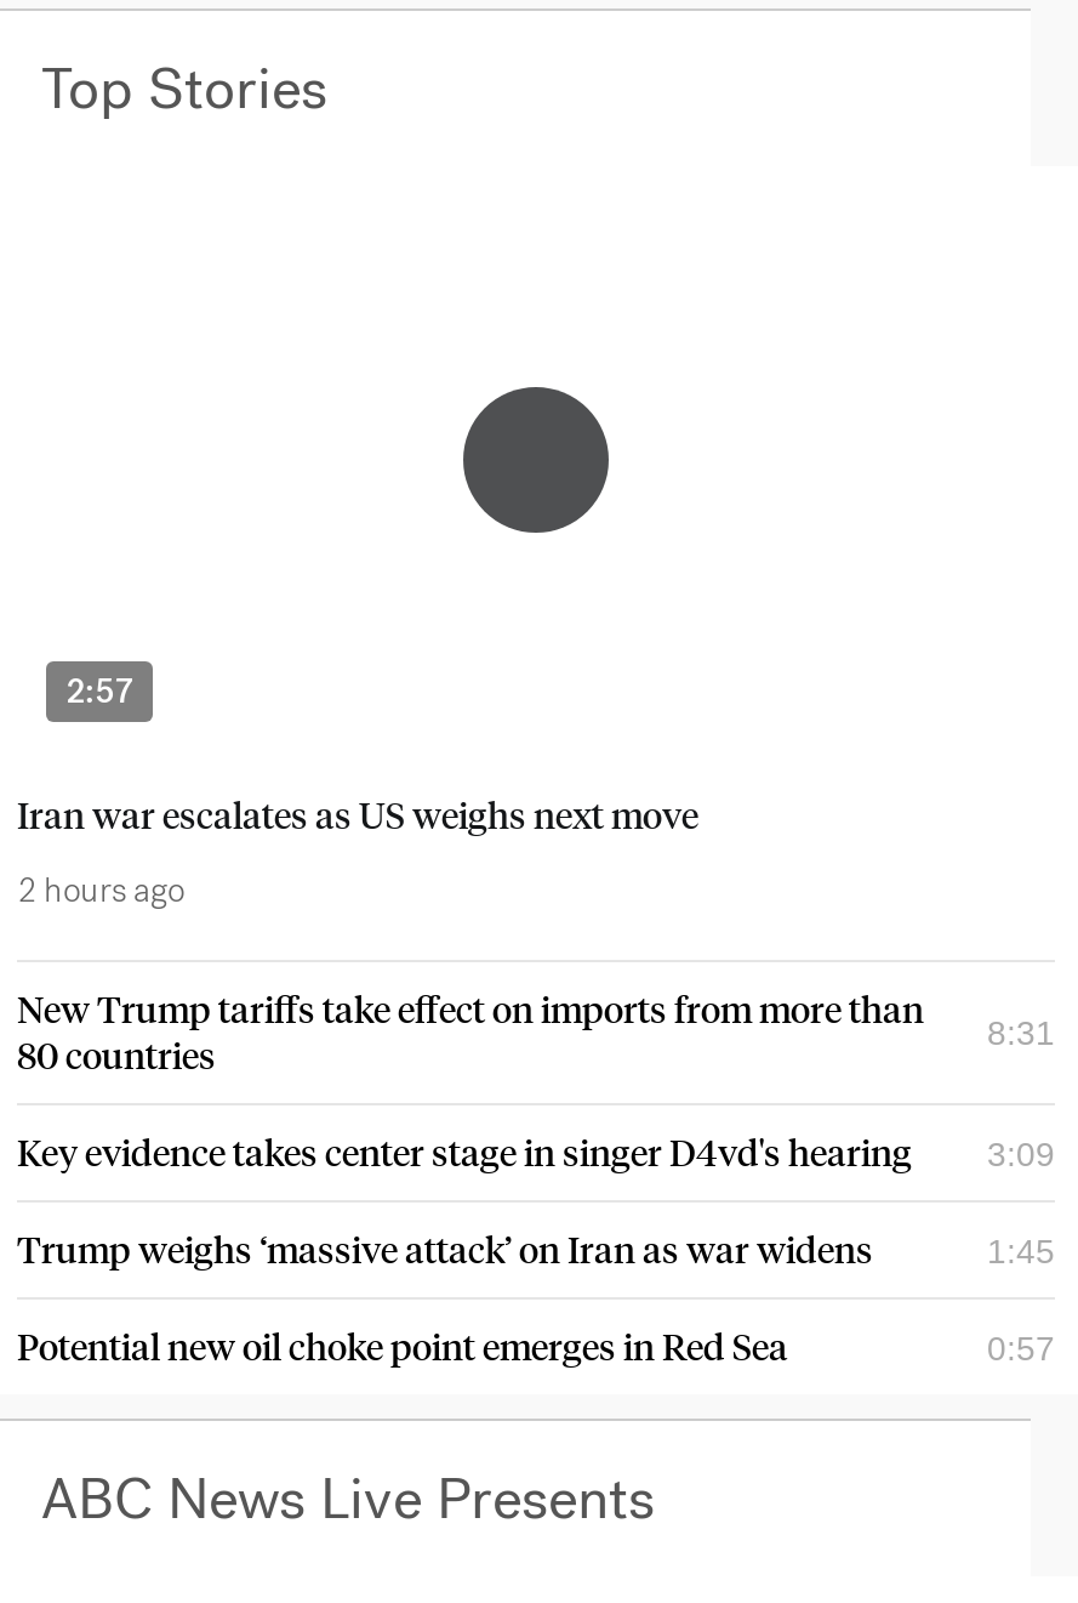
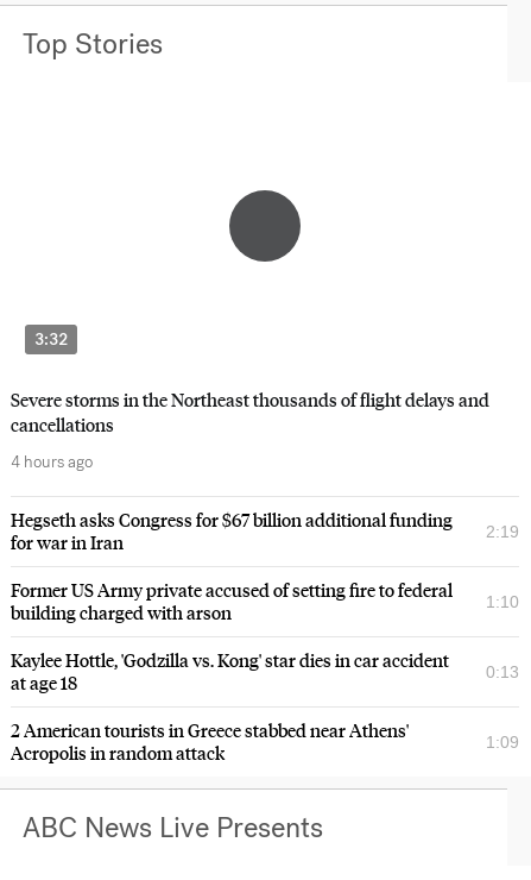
- 2:57
+ 3:32

- Iran war escalates as US weighs next move
+ Severe storms in the Northeast thousands of flight delays and
+ cancellations

- 2 hours ago
+ 4 hours ago

- New Trump tariffs take effect on imports from more than
- 80 countries
- 8:31
+ Hegseth asks Congress for $67 billion additional funding
+ for war in Iran
+ 2:19

- Key evidence takes center stage in singer D4vd's hearing
- 3:09
+ Former US Army private accused of setting fire to federal
+ building charged with arson
+ 1:10

- Trump weighs ‘massive attack’ on Iran as war widens
- 1:45
+ Kaylee Hottle, 'Godzilla vs. Kong' star dies in car accident
+ at age 18
+ 0:13

- Potential new oil choke point emerges in Red Sea
- 0:57
+ 2 American tourists in Greece stabbed near Athens'
+ Acropolis in random attack
+ 1:09
